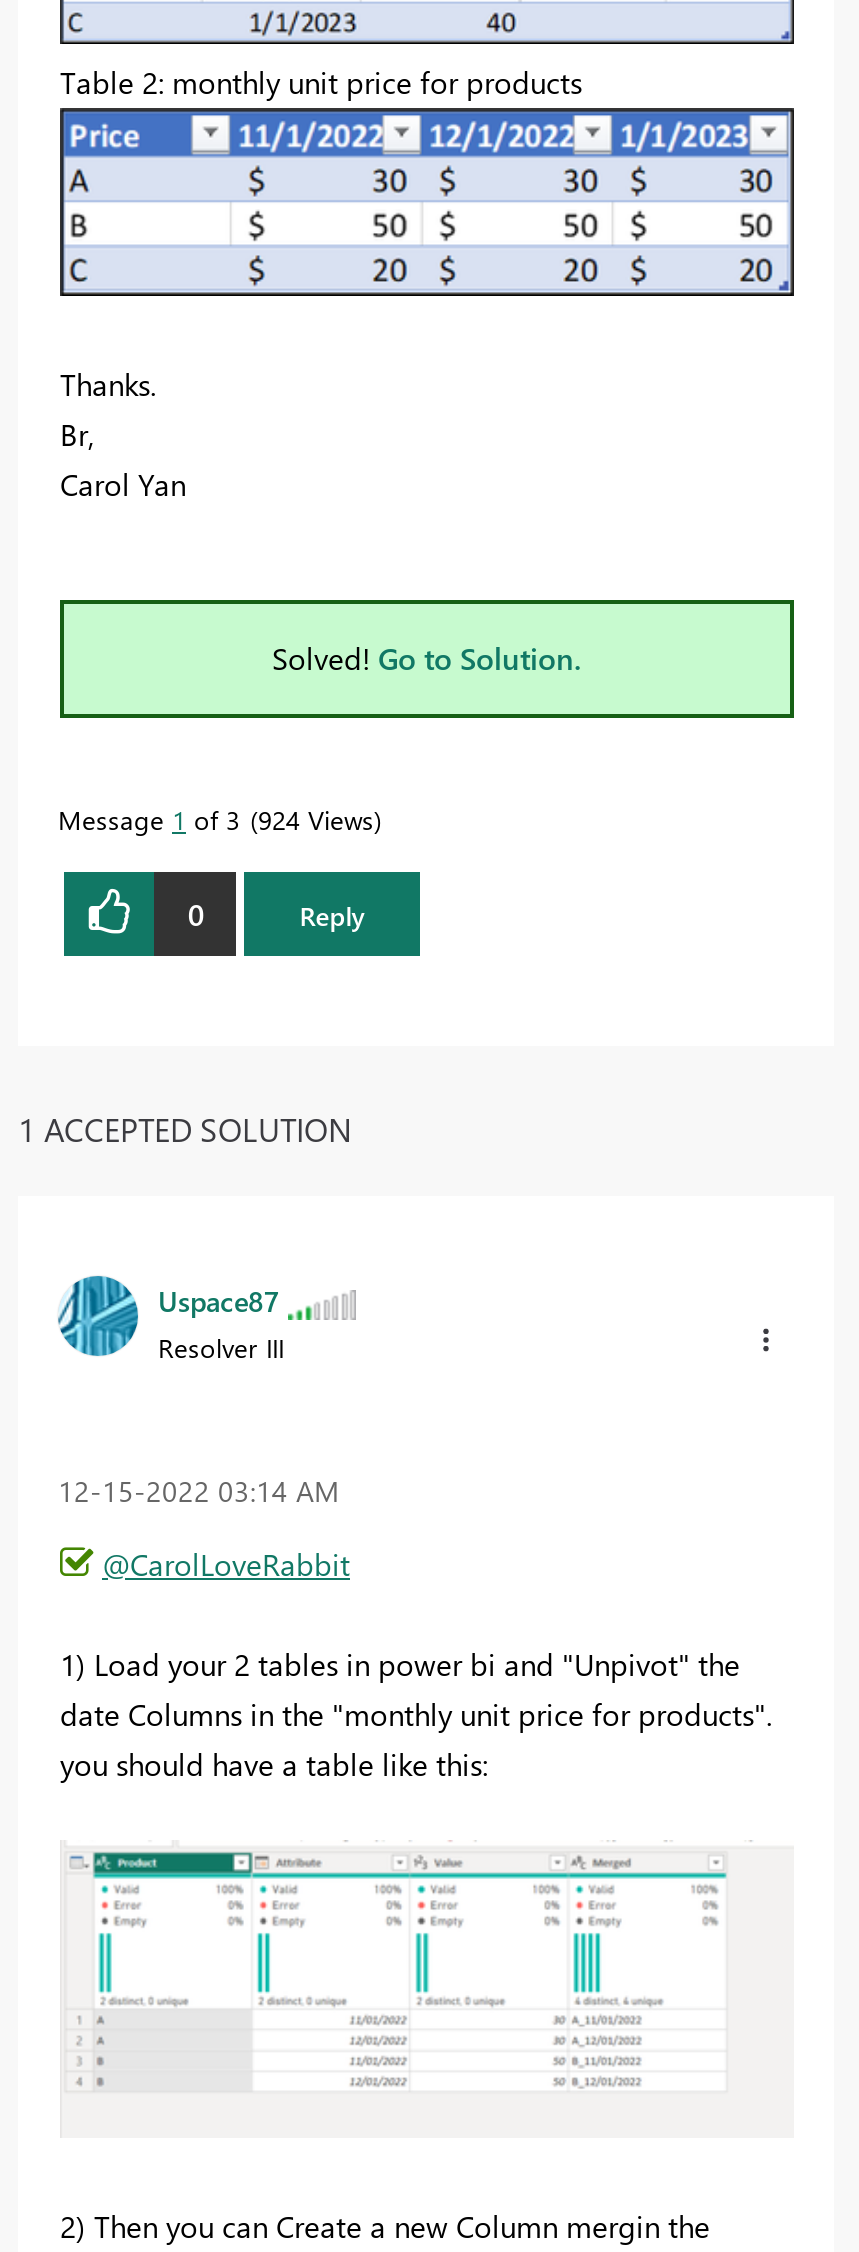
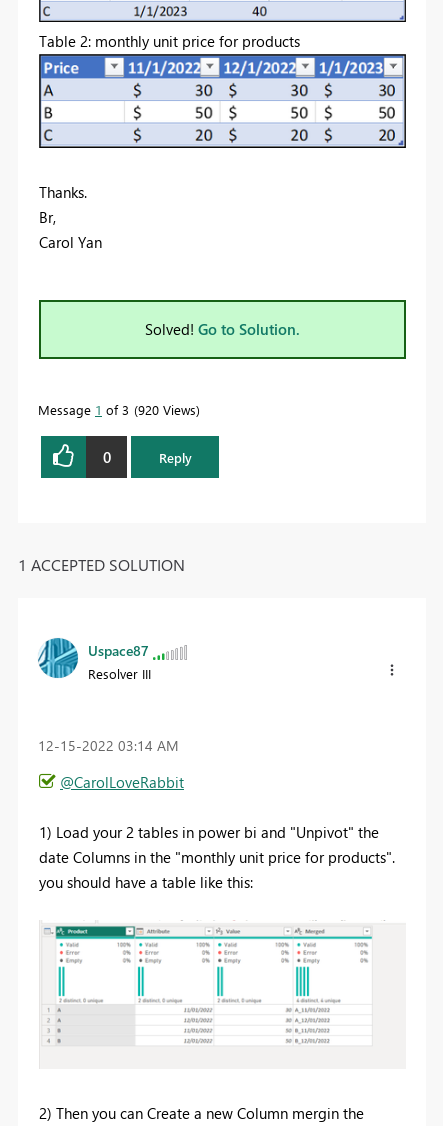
- Message 1 of 3 924 Views
+ Message 1 of 3 920 Views
